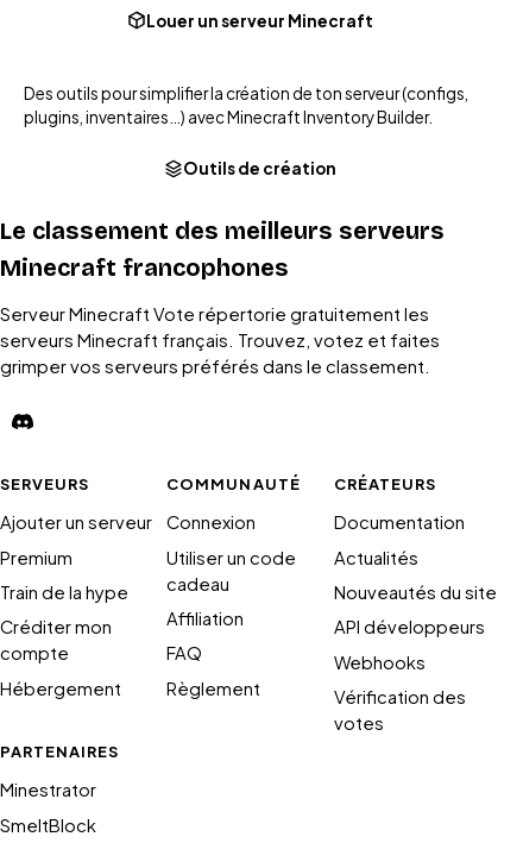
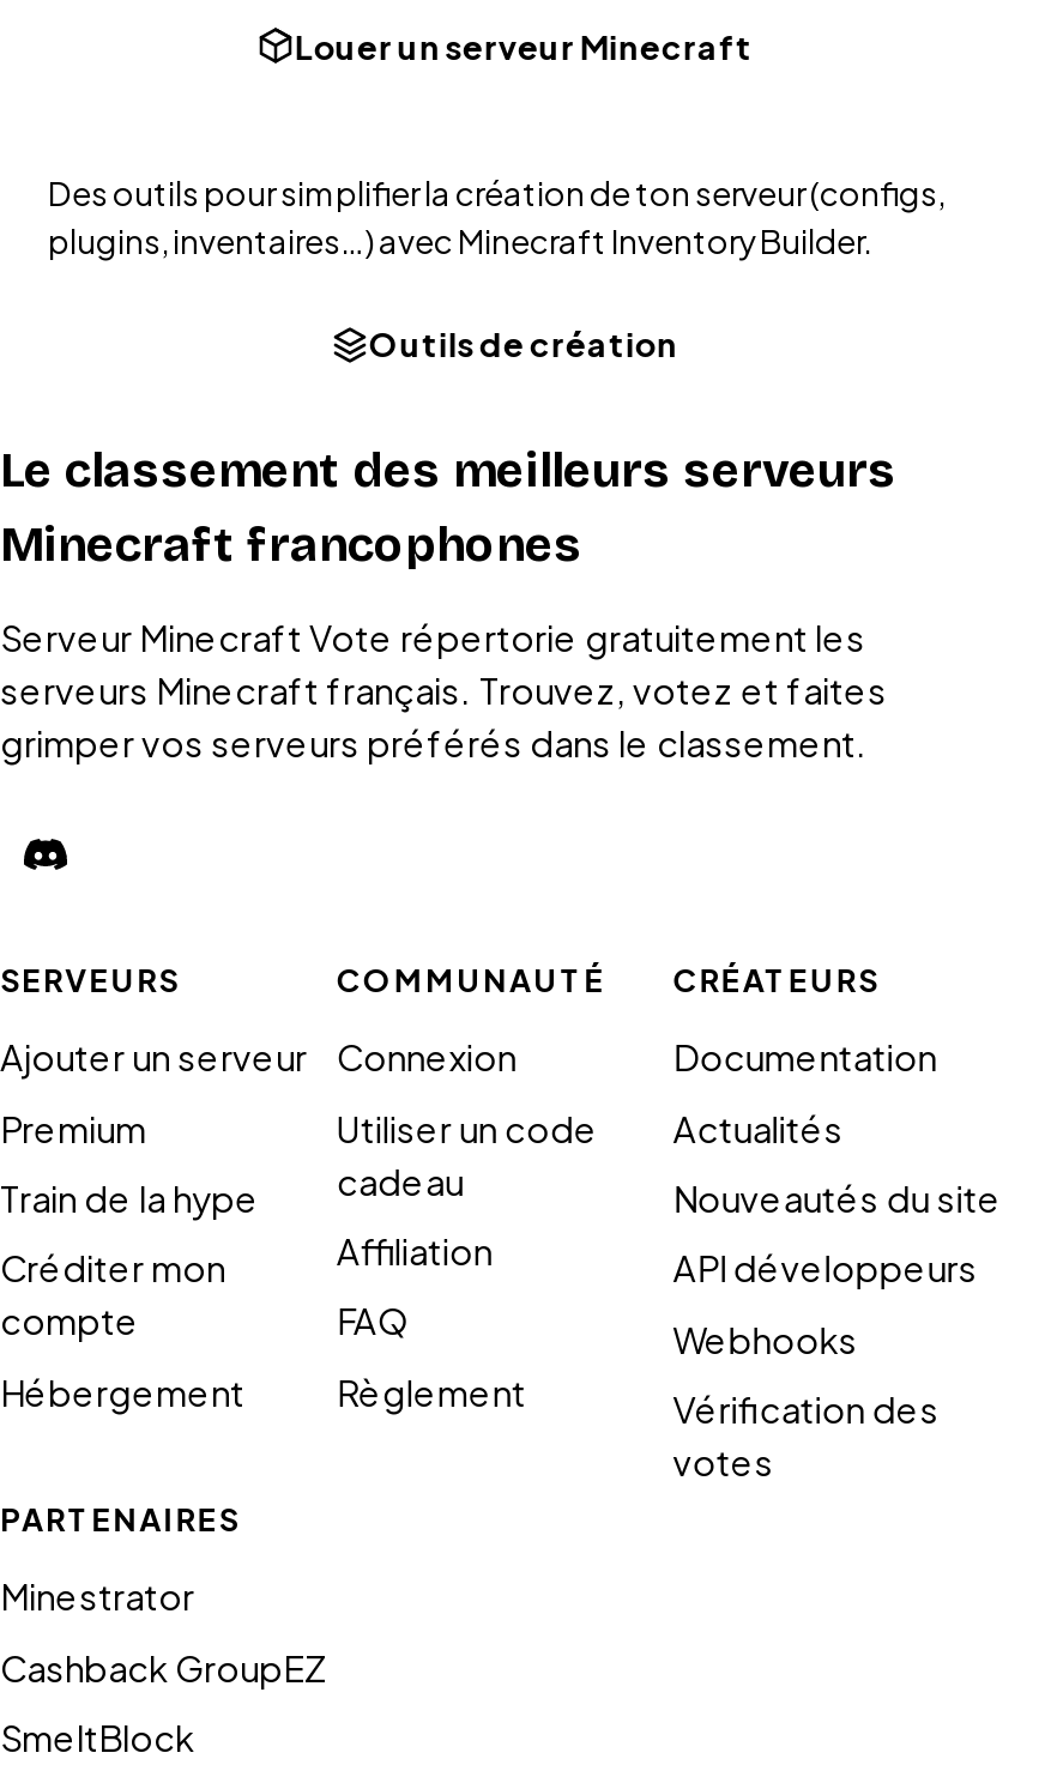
+ Cashback GroupEZ
